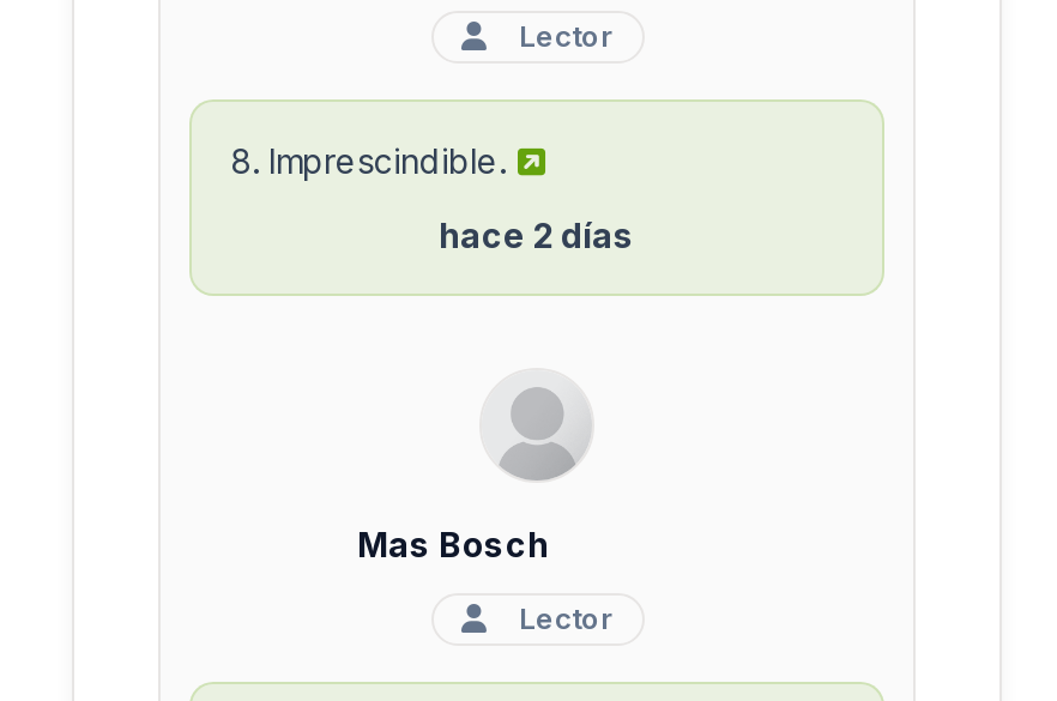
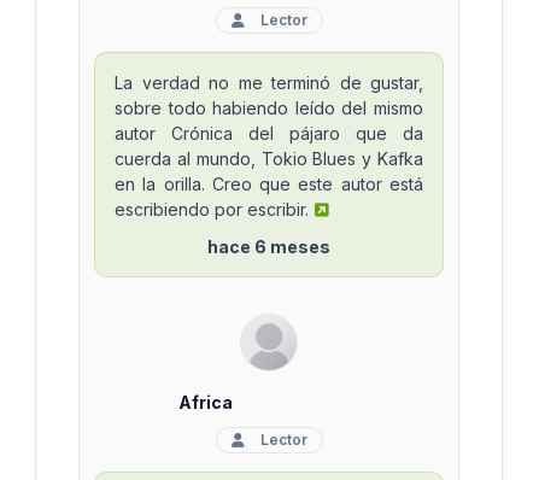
- 8. Imprescindible.
+ La verdad no me terminó de gustar,
+ sobre todo habiendo leído del mismo
+ autor Crónica del pájaro que da
+ cuerda al mundo, Tokio Blues y Kafka
+ en la orilla. Creo que este autor está
+ escribiendo por escribir.

- hace 2 días
+ hace 6 meses

- Mas Bosch
+ Africa
